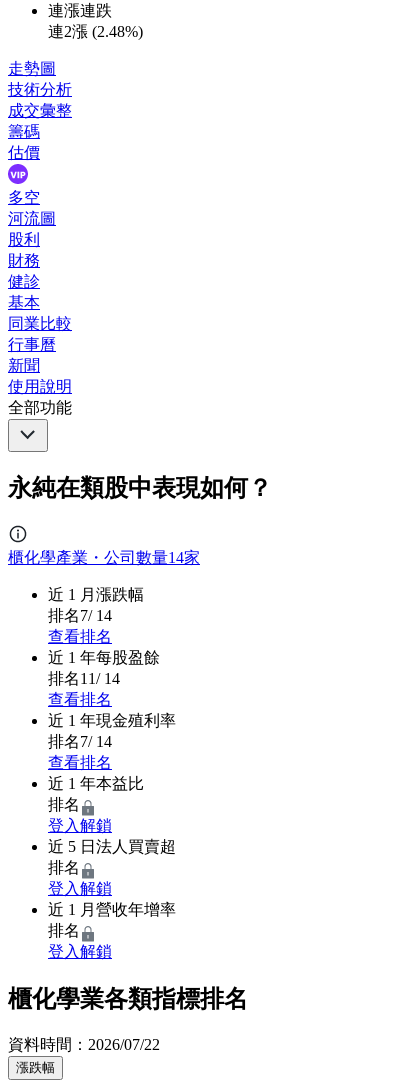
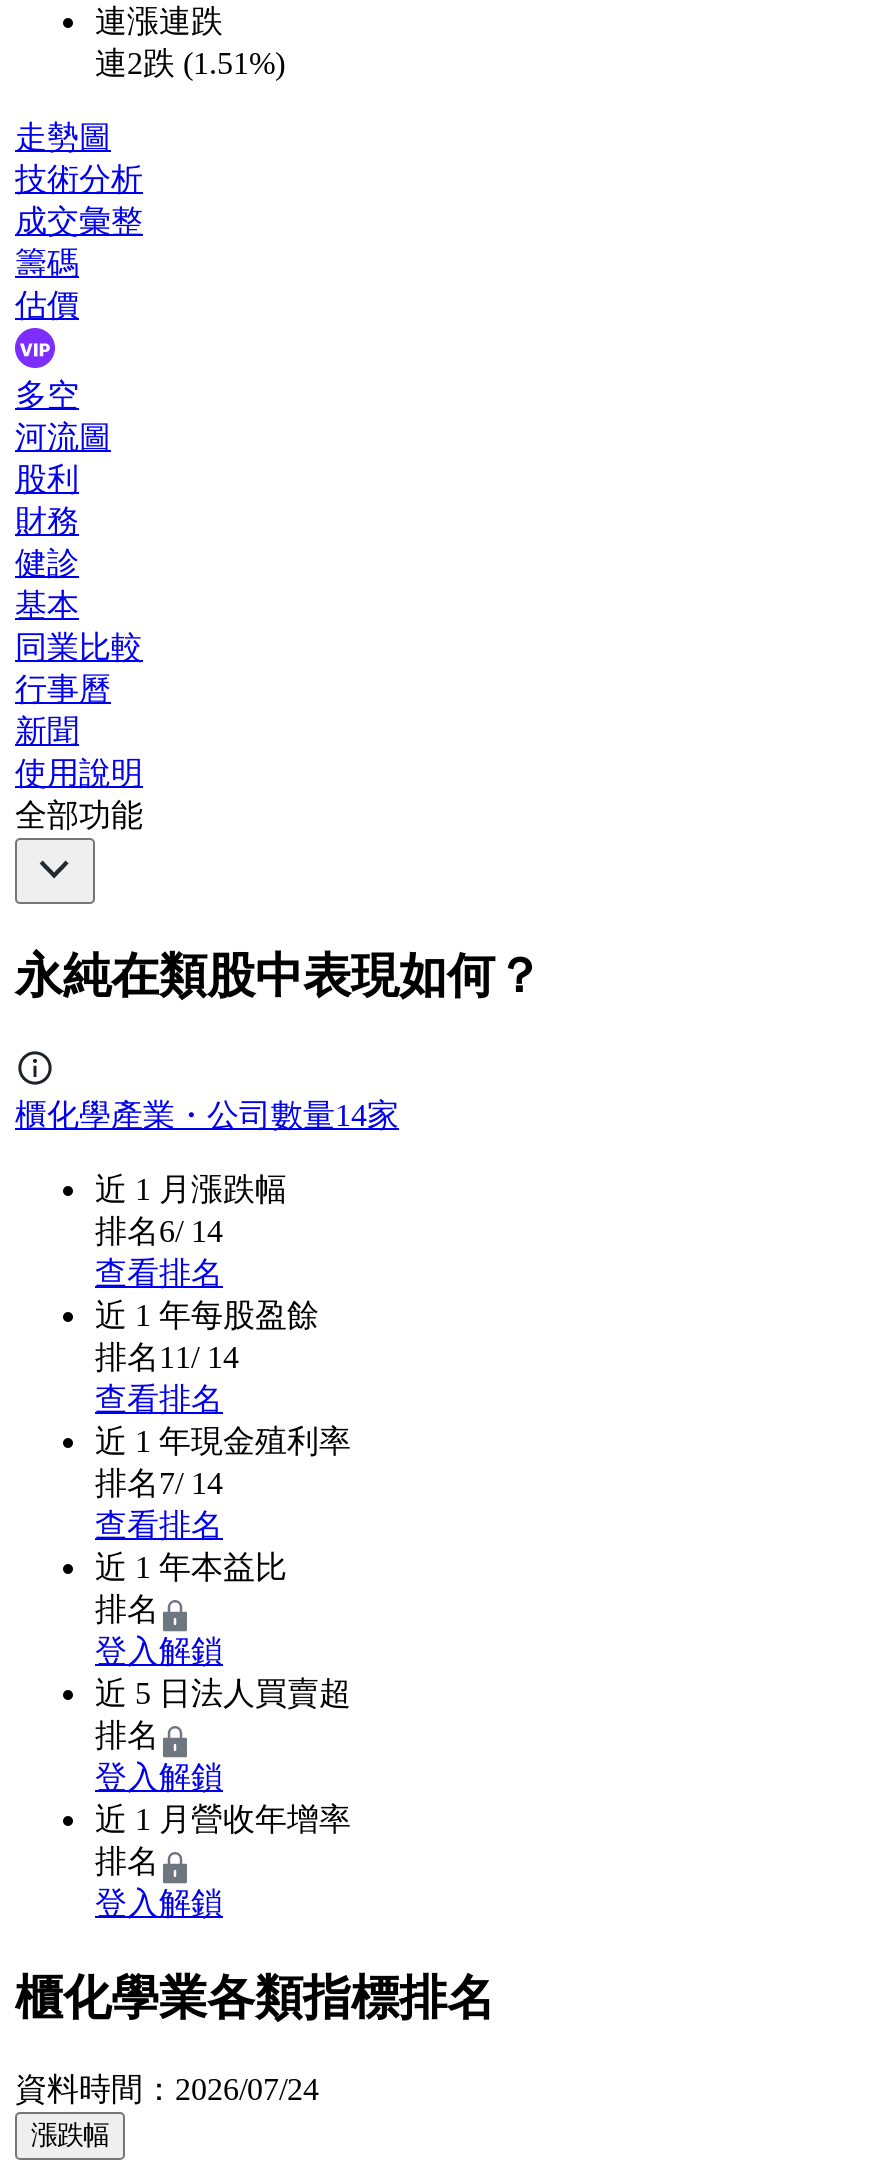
- 連2漲 (2.48%)
+ 連2跌 (1.51%)

- 排名7/ 14
+ 排名6/ 14

- 資料時間：2026/07/22
+ 資料時間：2026/07/24
